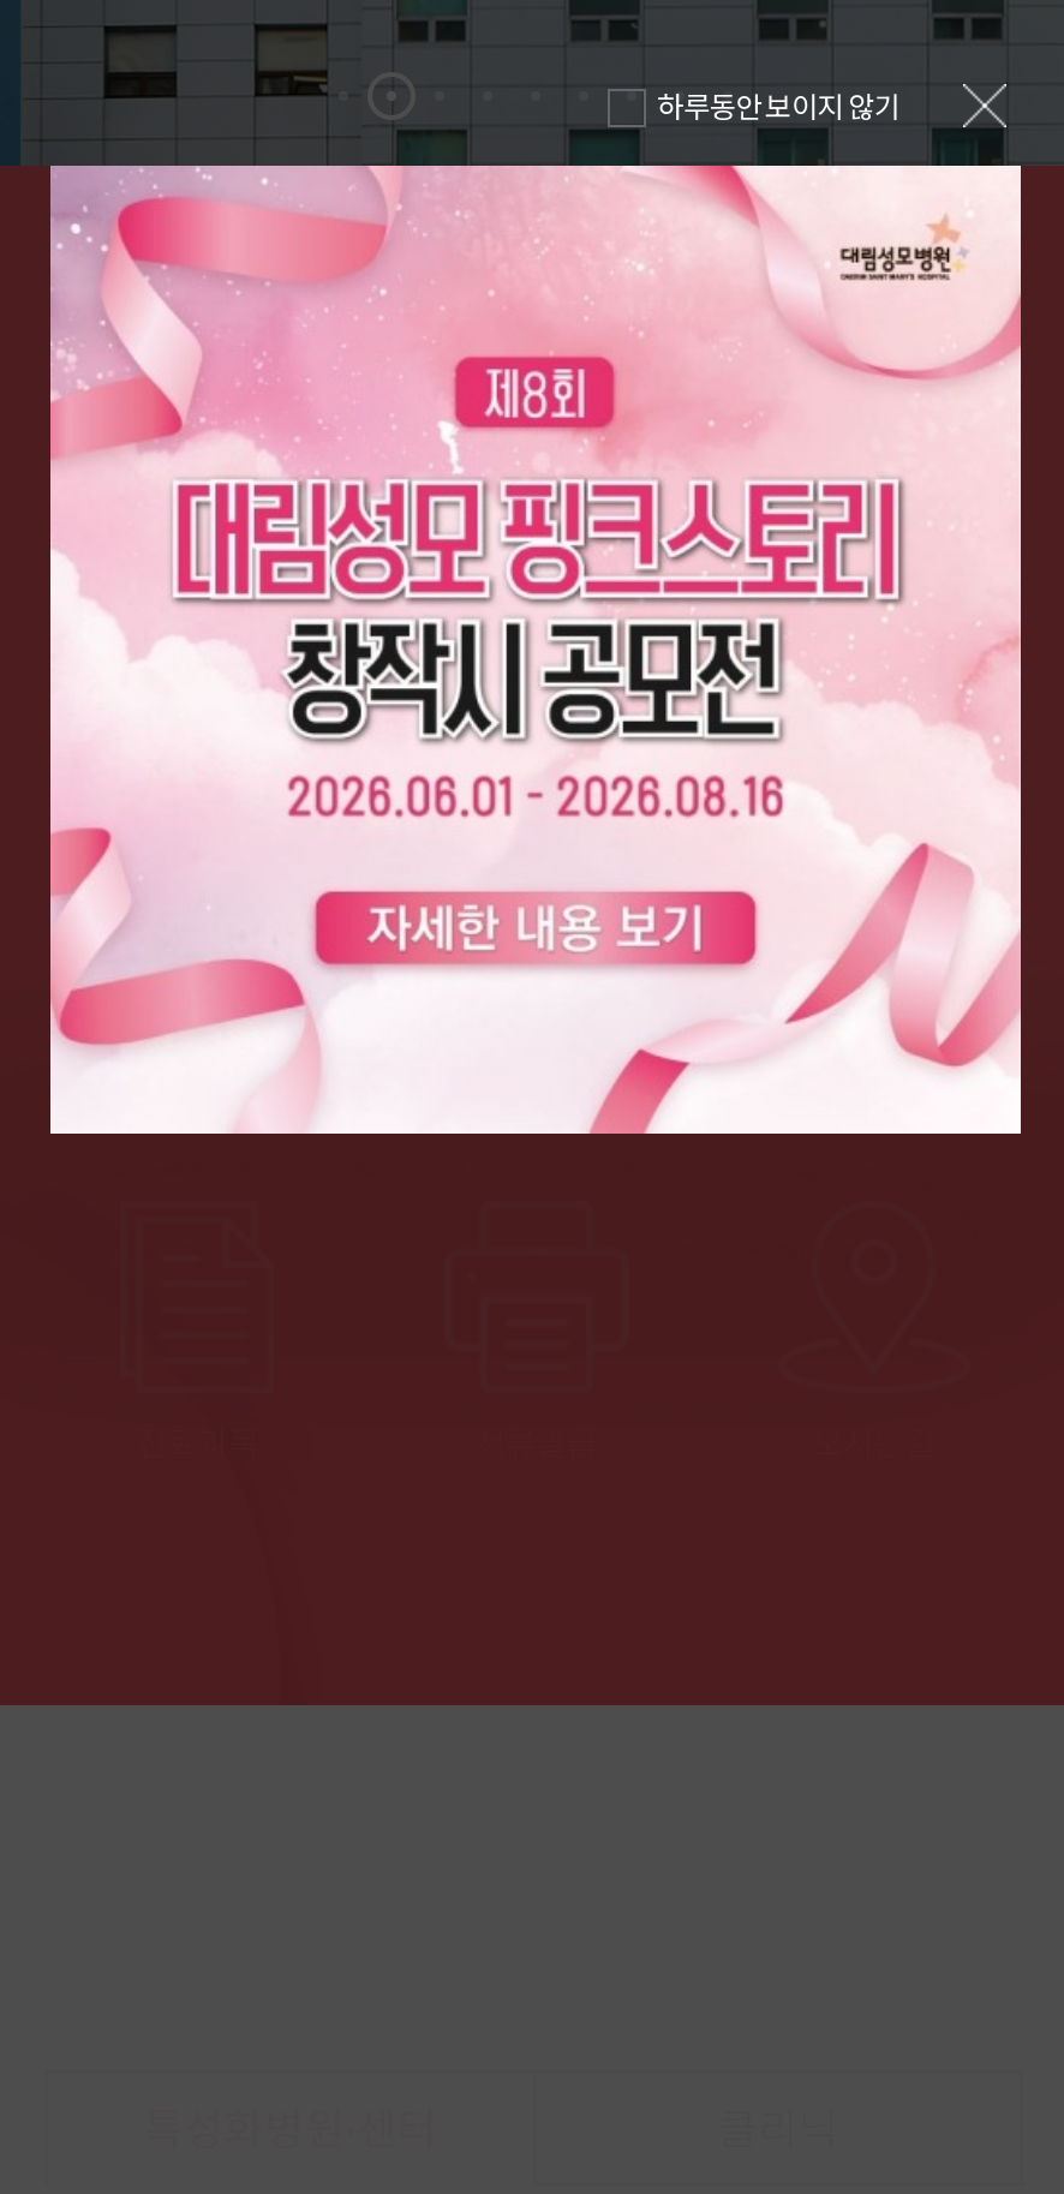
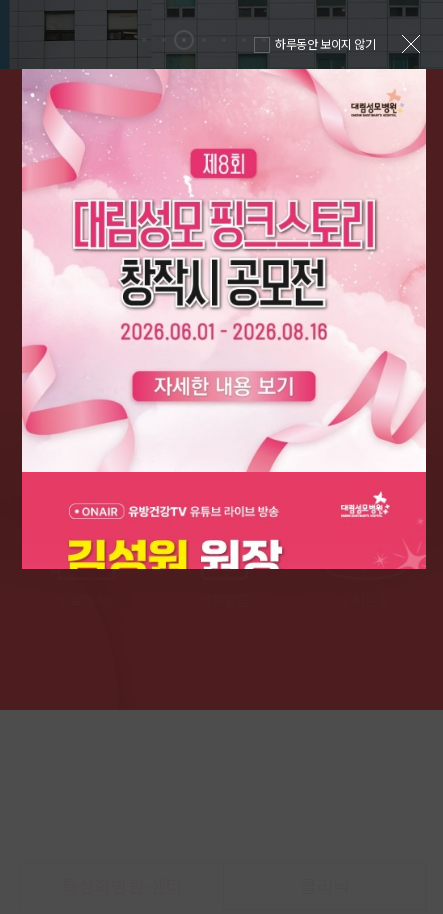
+ [image]
